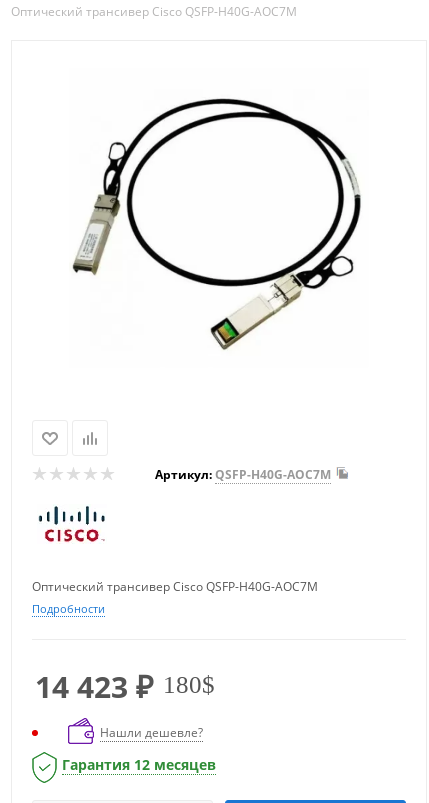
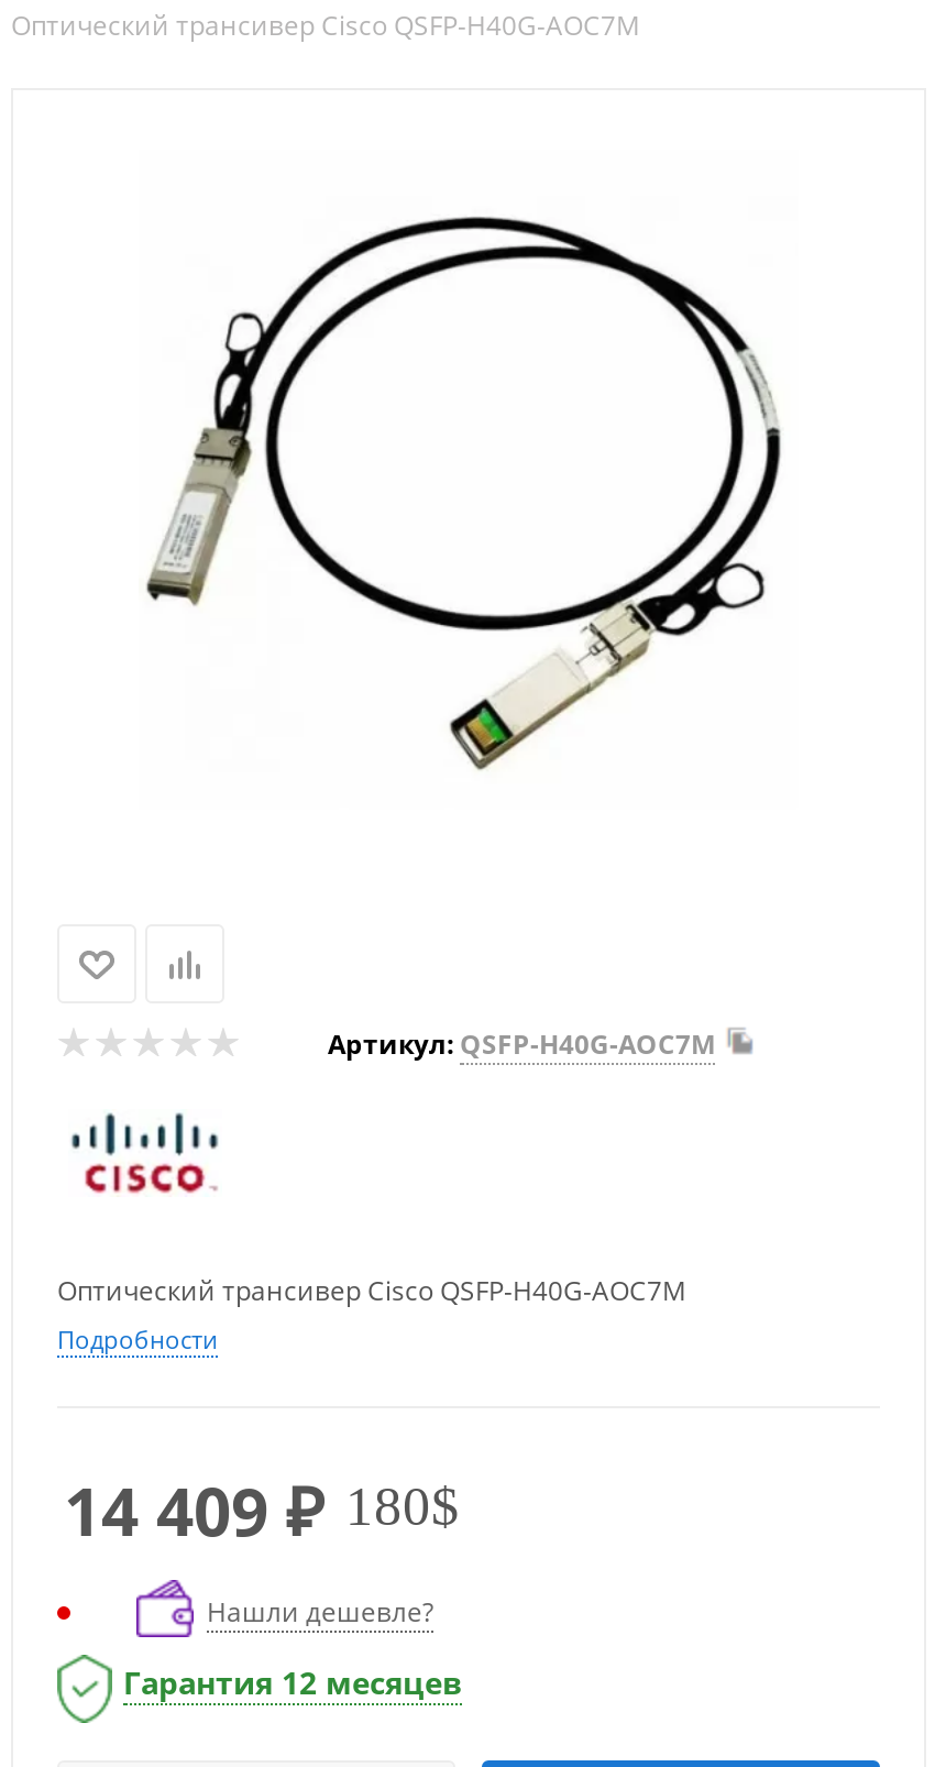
- 14 423 ₽ 180$
+ 14 409 ₽ 180$
